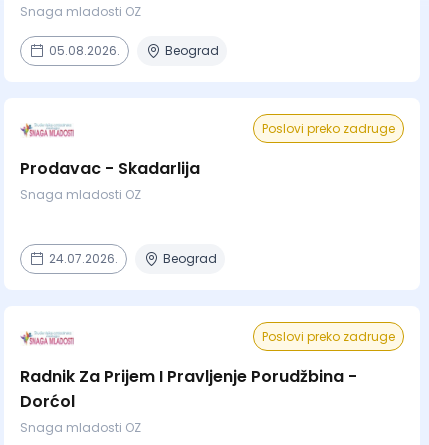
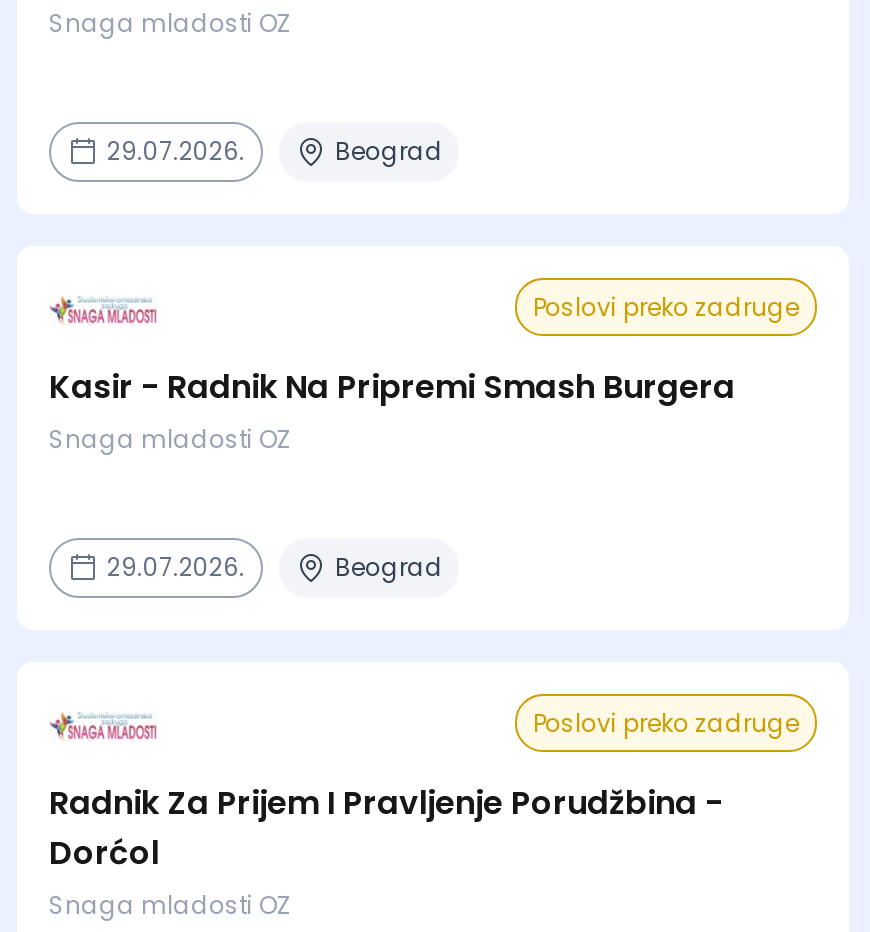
- 05.08.2026.
+ 29.07.2026.

- Prodavac - Skadarlija
+ Kasir - Radnik Na Pripremi Smash Burgera

- 24.07.2026.
+ 29.07.2026.
